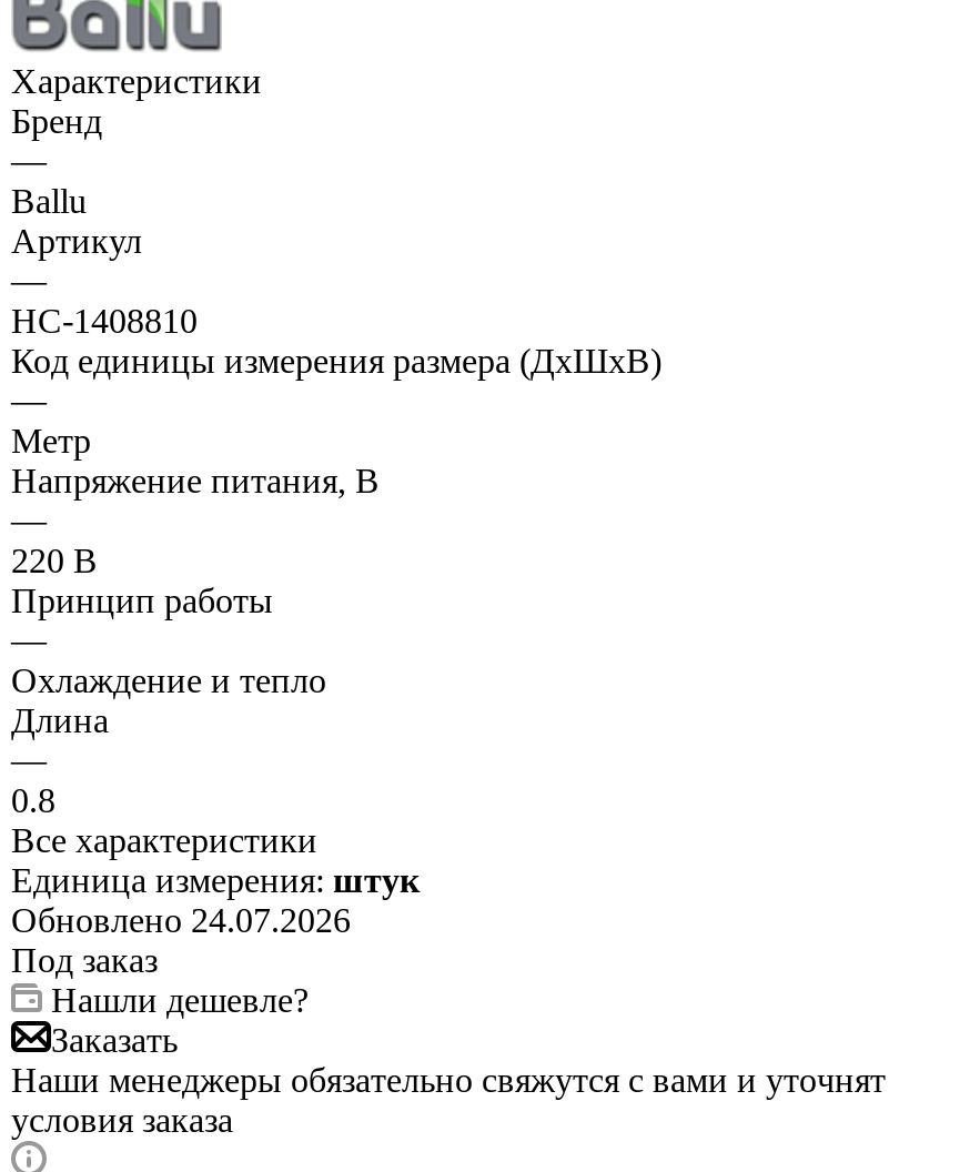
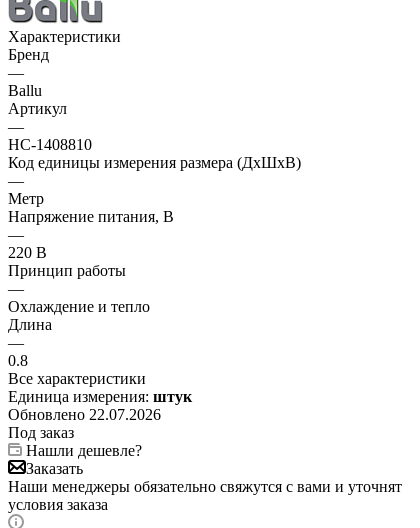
- Обновлено 24.07.2026
+ Обновлено 22.07.2026
